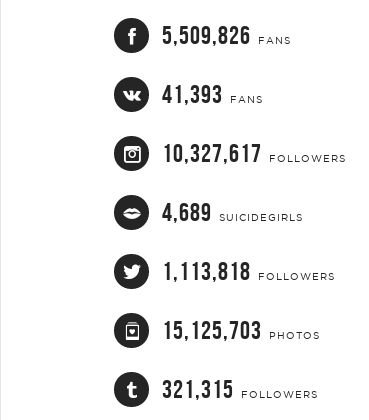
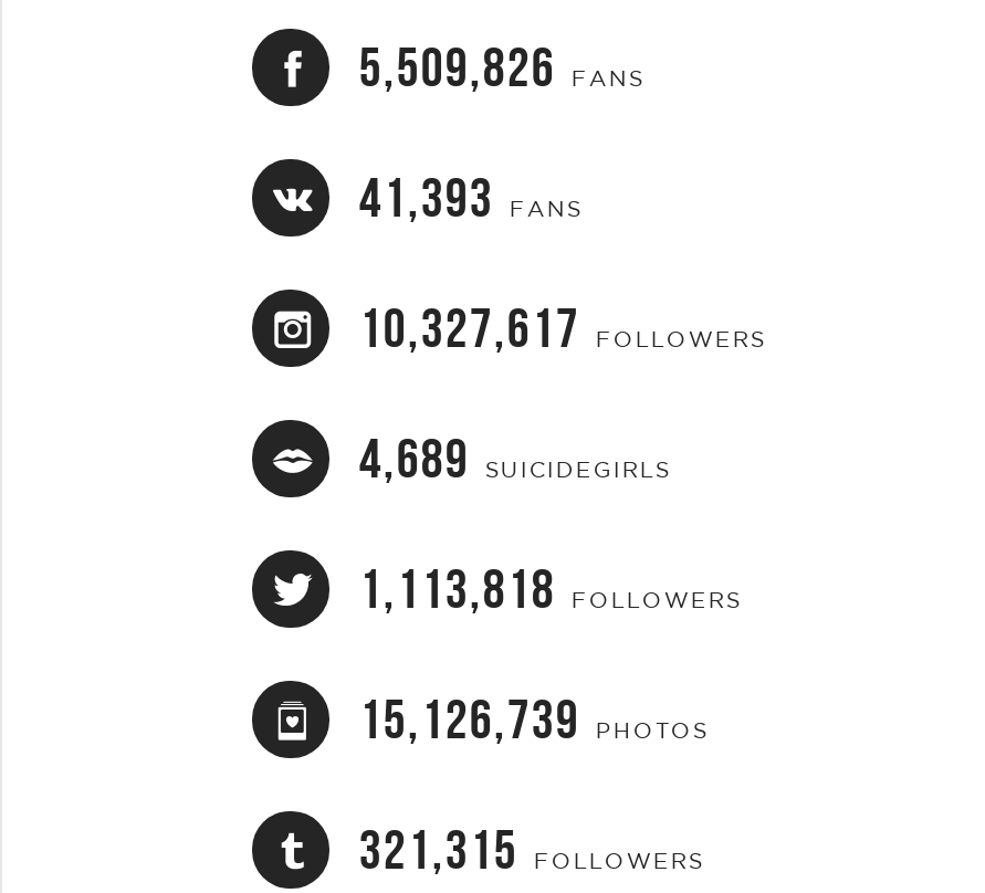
- 15,125,703 PHOTOS
+ 15,126,739 PHOTOS
